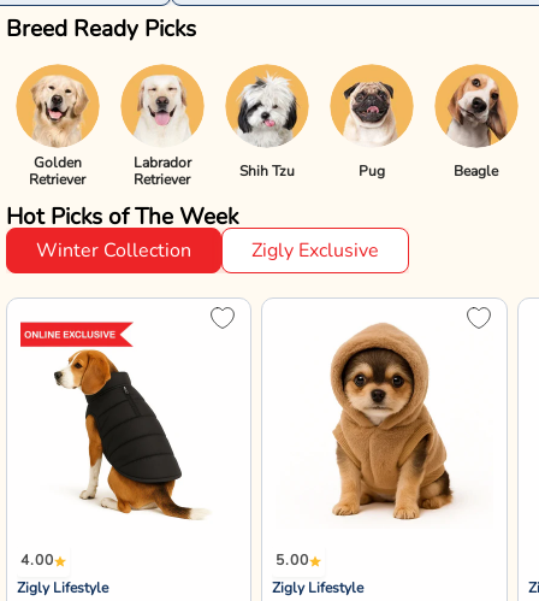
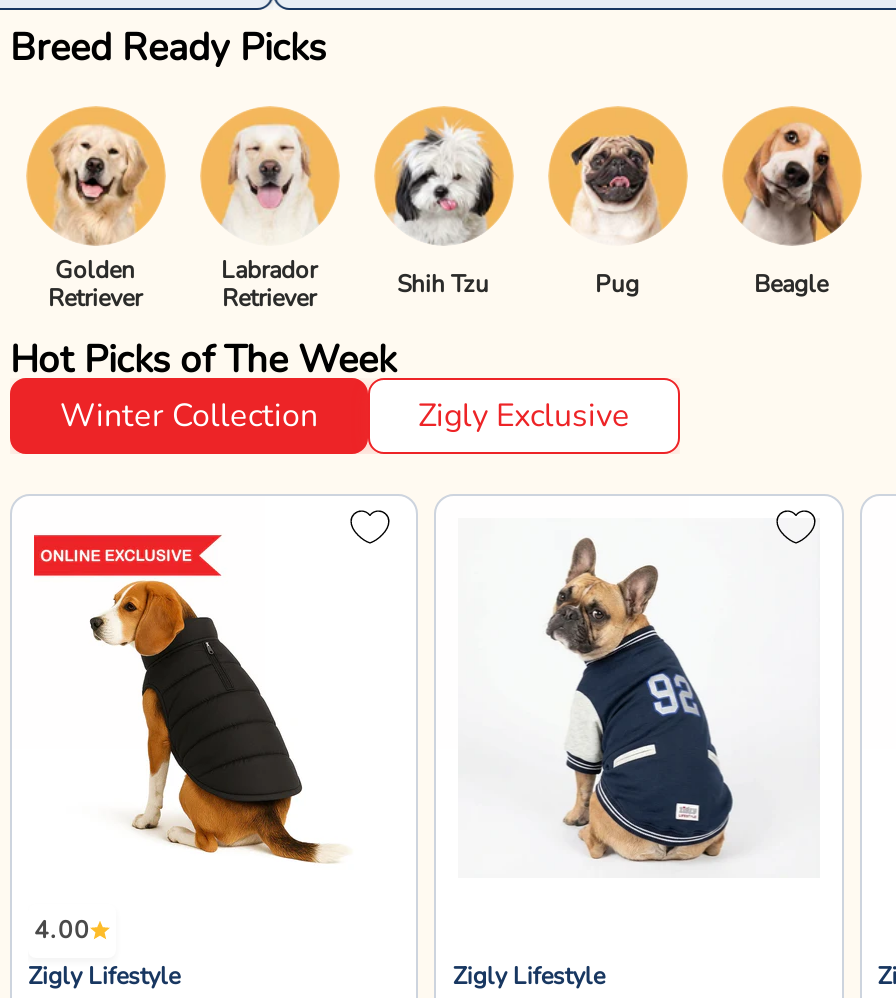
- [image]
+ [image]

- 5.00
